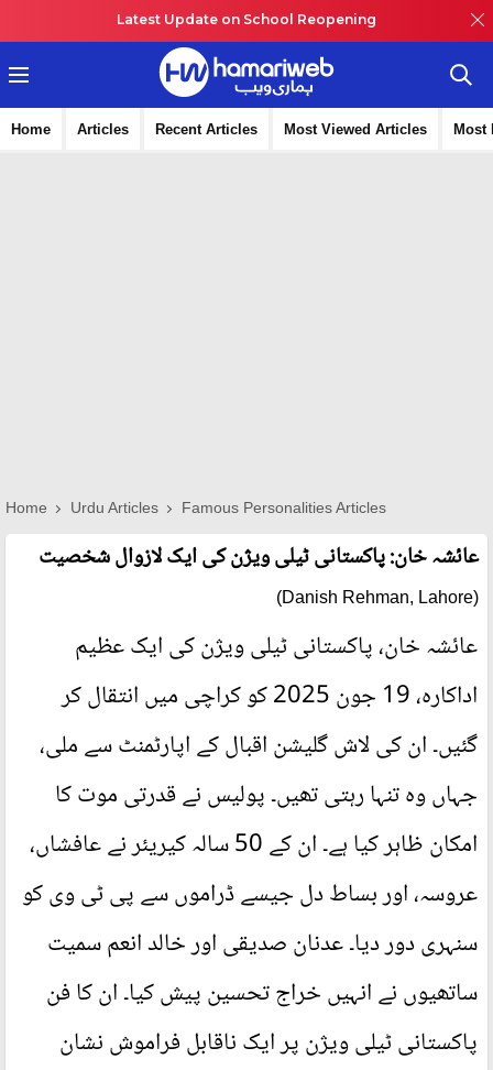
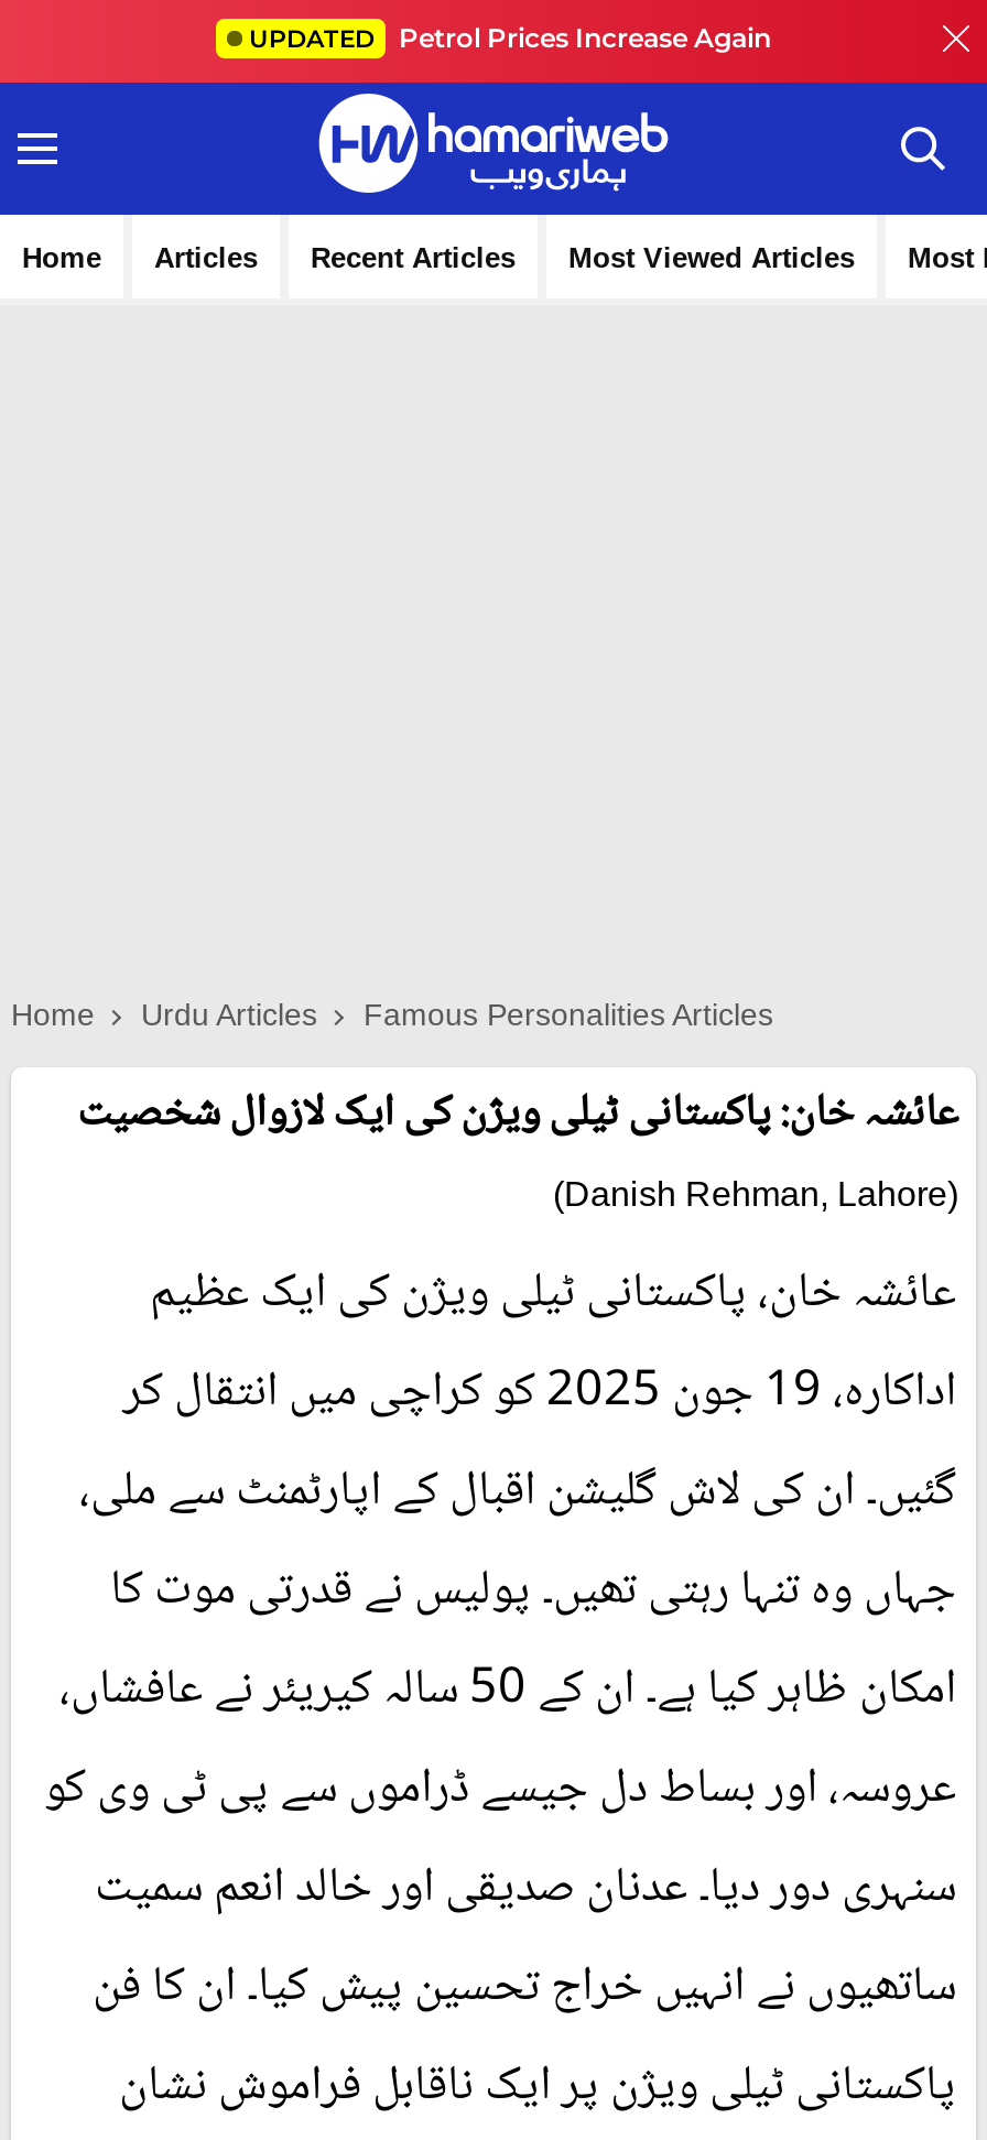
- Latest Update on School Reopening
+ UPDATED Petrol Prices Increase Again
